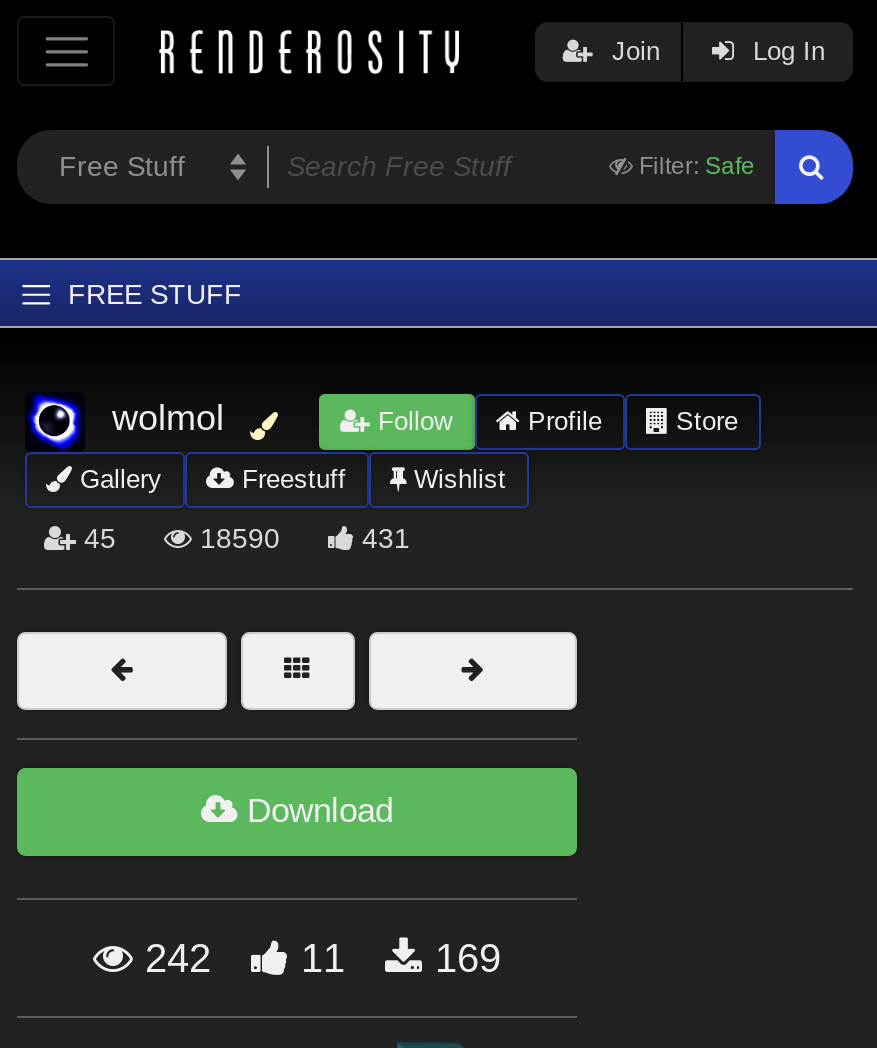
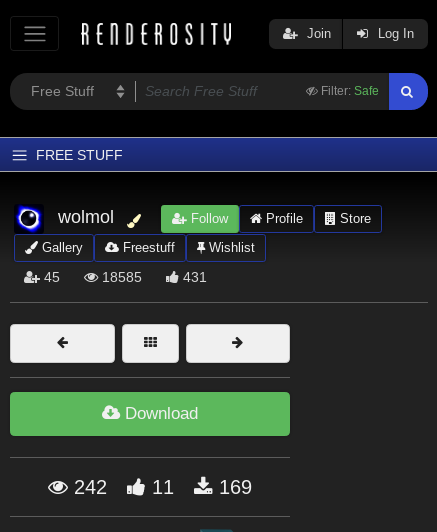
- 18590
+ 18585
